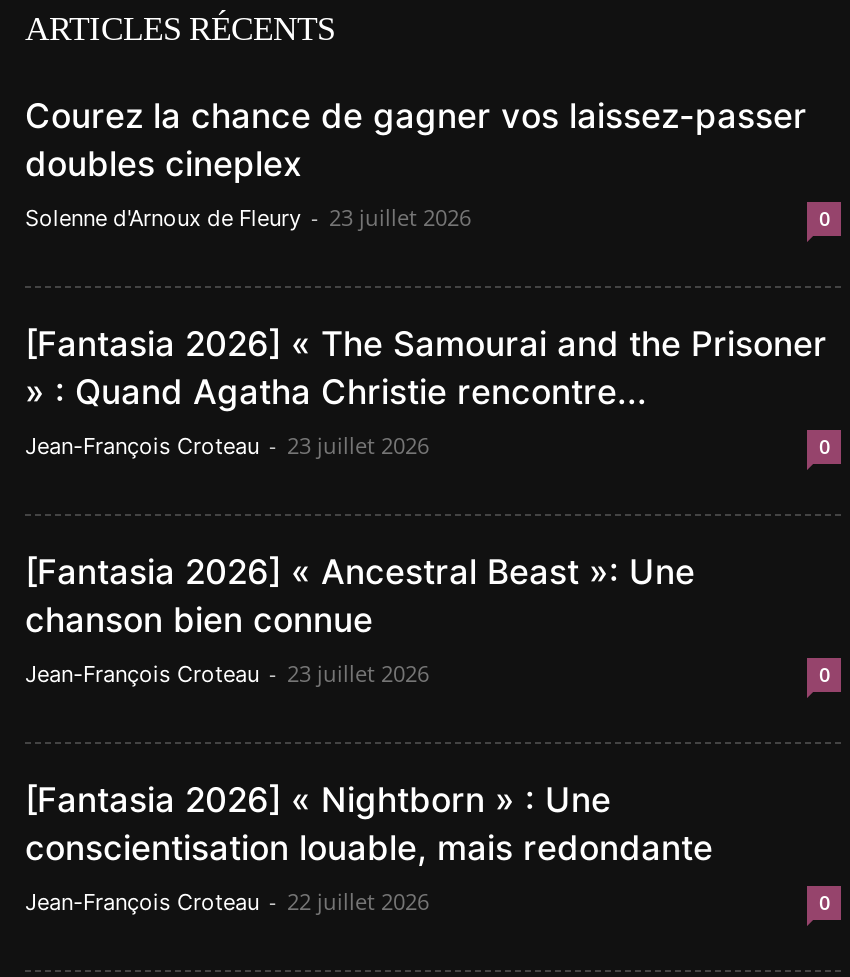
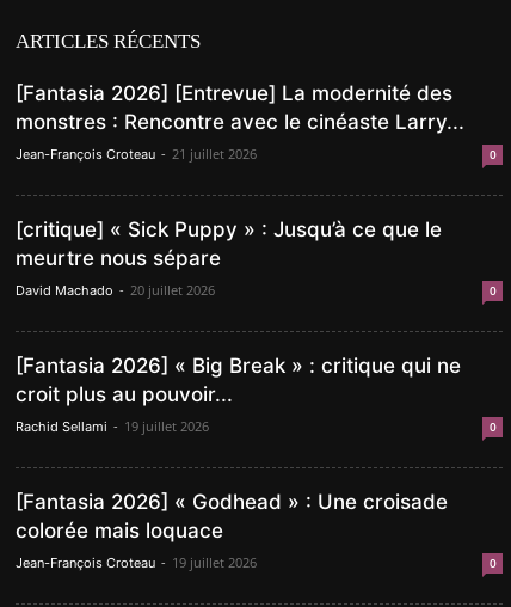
- Courez la chance de gagner vos laissez-passer
- doubles cineplex
- Solenne d'Arnoux de Fleury - 23 juillet 2026
+ [Fantasia 2026] [Entrevue] La modernité des
+ monstres : Rencontre avec le cinéaste Larry...
+ Jean-François Croteau - 21 juillet 2026

- [Fantasia 2026] « The Samourai and the Prisoner
- » : Quand Agatha Christie rencontre...
- Jean-François Croteau - 23 juillet 2026
+ [critique] « Sick Puppy » : Jusqu’à ce que le
+ meurtre nous sépare
+ David Machado - 20 juillet 2026

- [Fantasia 2026] « Ancestral Beast »: Une
- chanson bien connue
- Jean-François Croteau - 23 juillet 2026
+ [Fantasia 2026] « Big Break » : critique qui ne
+ croit plus au pouvoir...
+ Rachid Sellami - 19 juillet 2026

- [Fantasia 2026] « Nightborn » : Une
- conscientisation louable, mais redondante
- Jean-François Croteau - 22 juillet 2026
+ [Fantasia 2026] « Godhead » : Une croisade
+ colorée mais loquace
+ Jean-François Croteau - 19 juillet 2026
